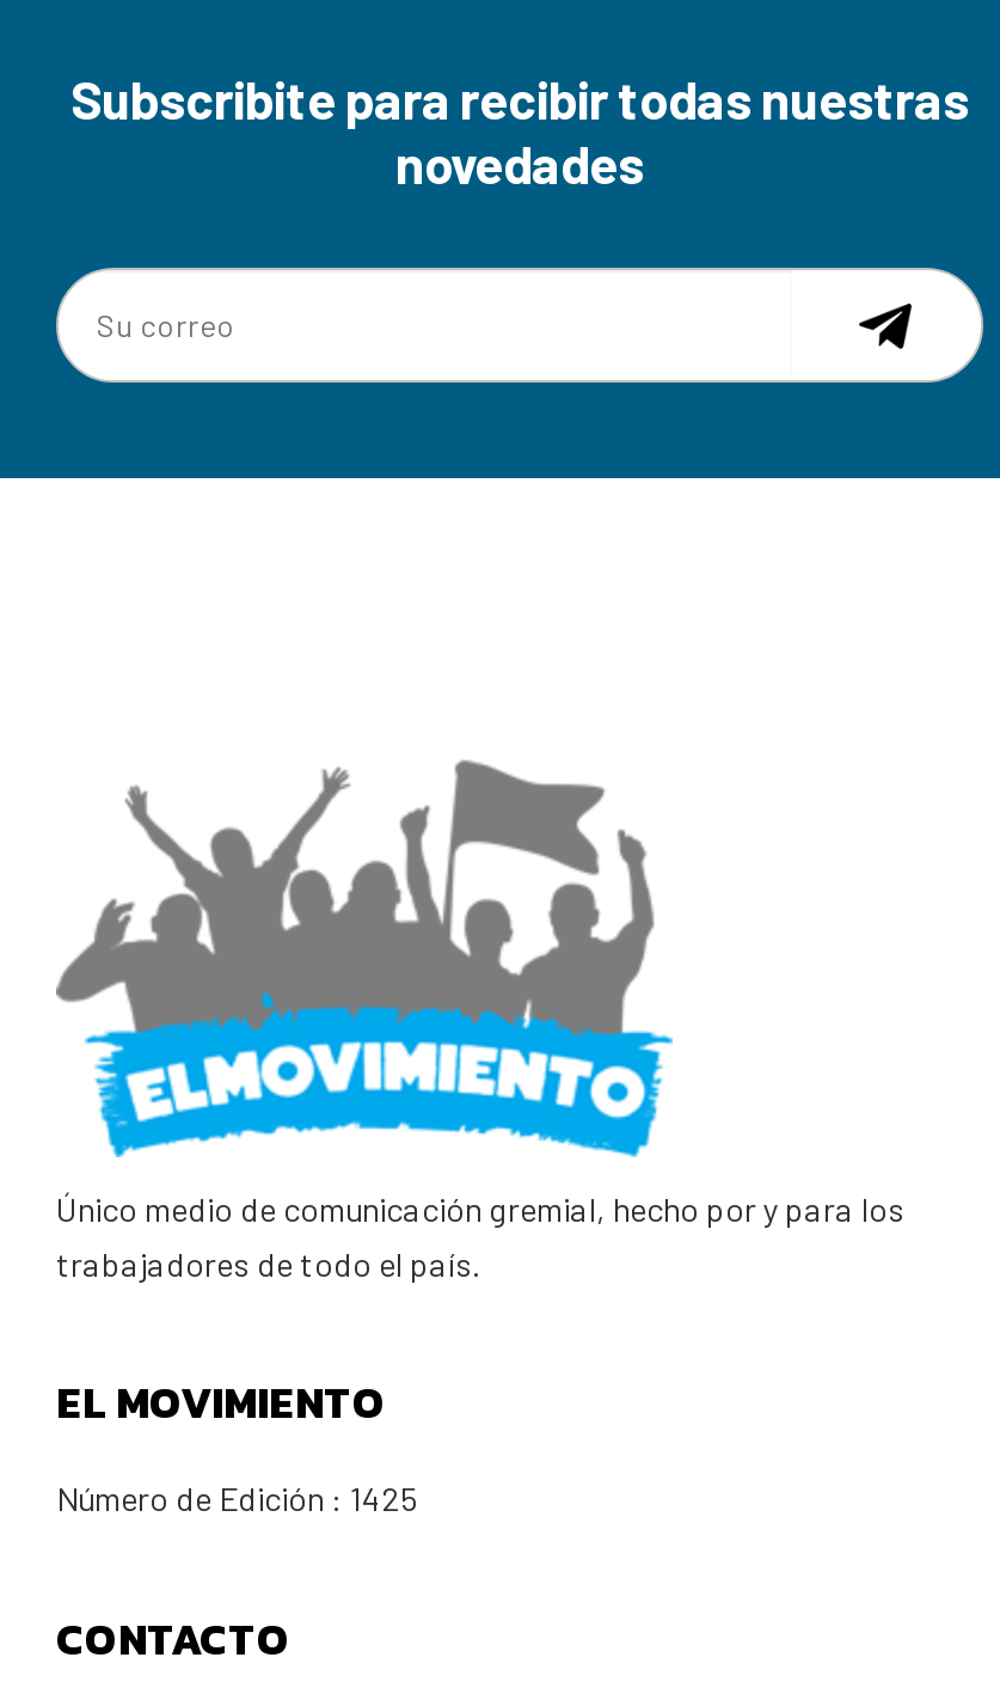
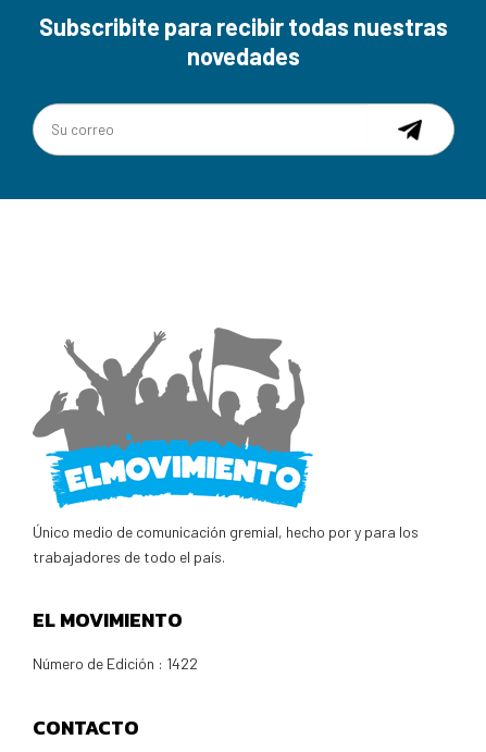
- Número de Edición : 1425
+ Número de Edición : 1422
